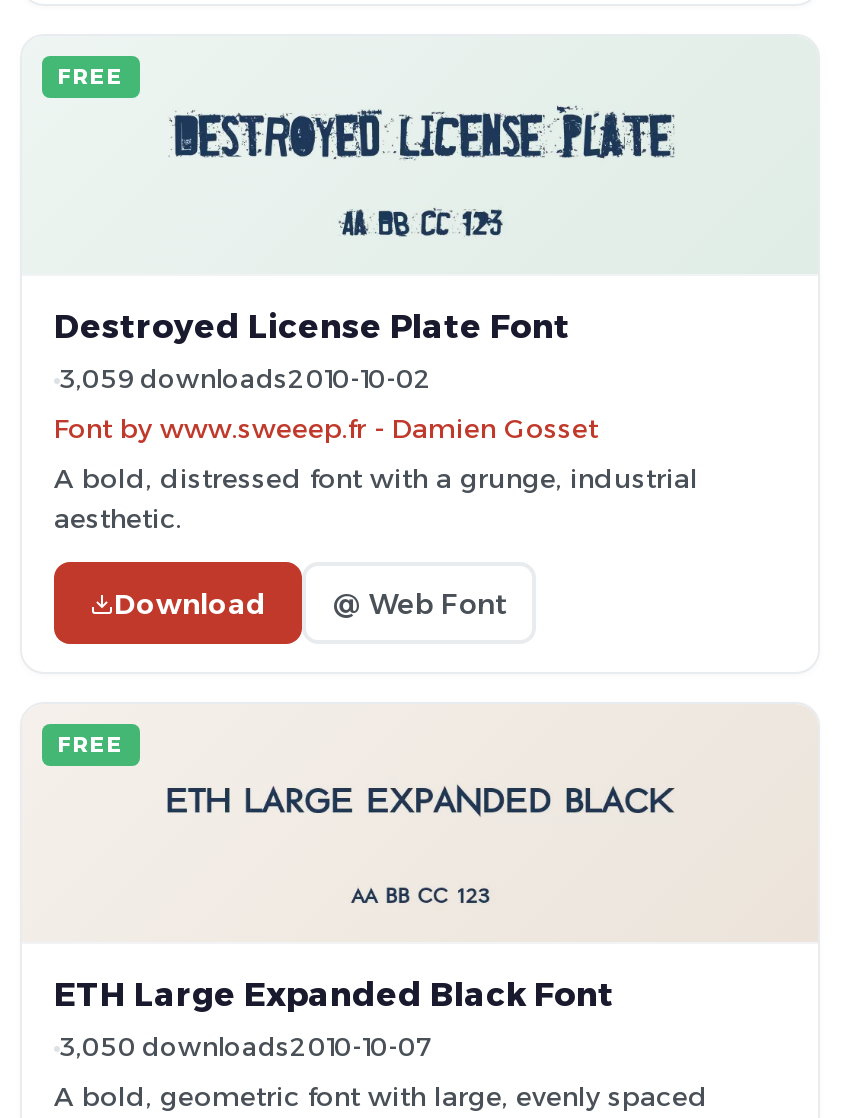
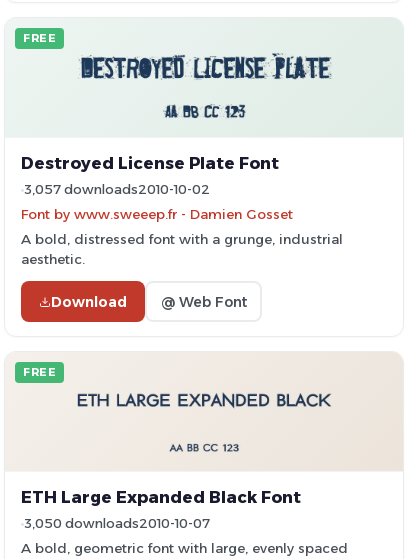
- 3,059 downloads2010-10-02
+ 3,057 downloads2010-10-02
